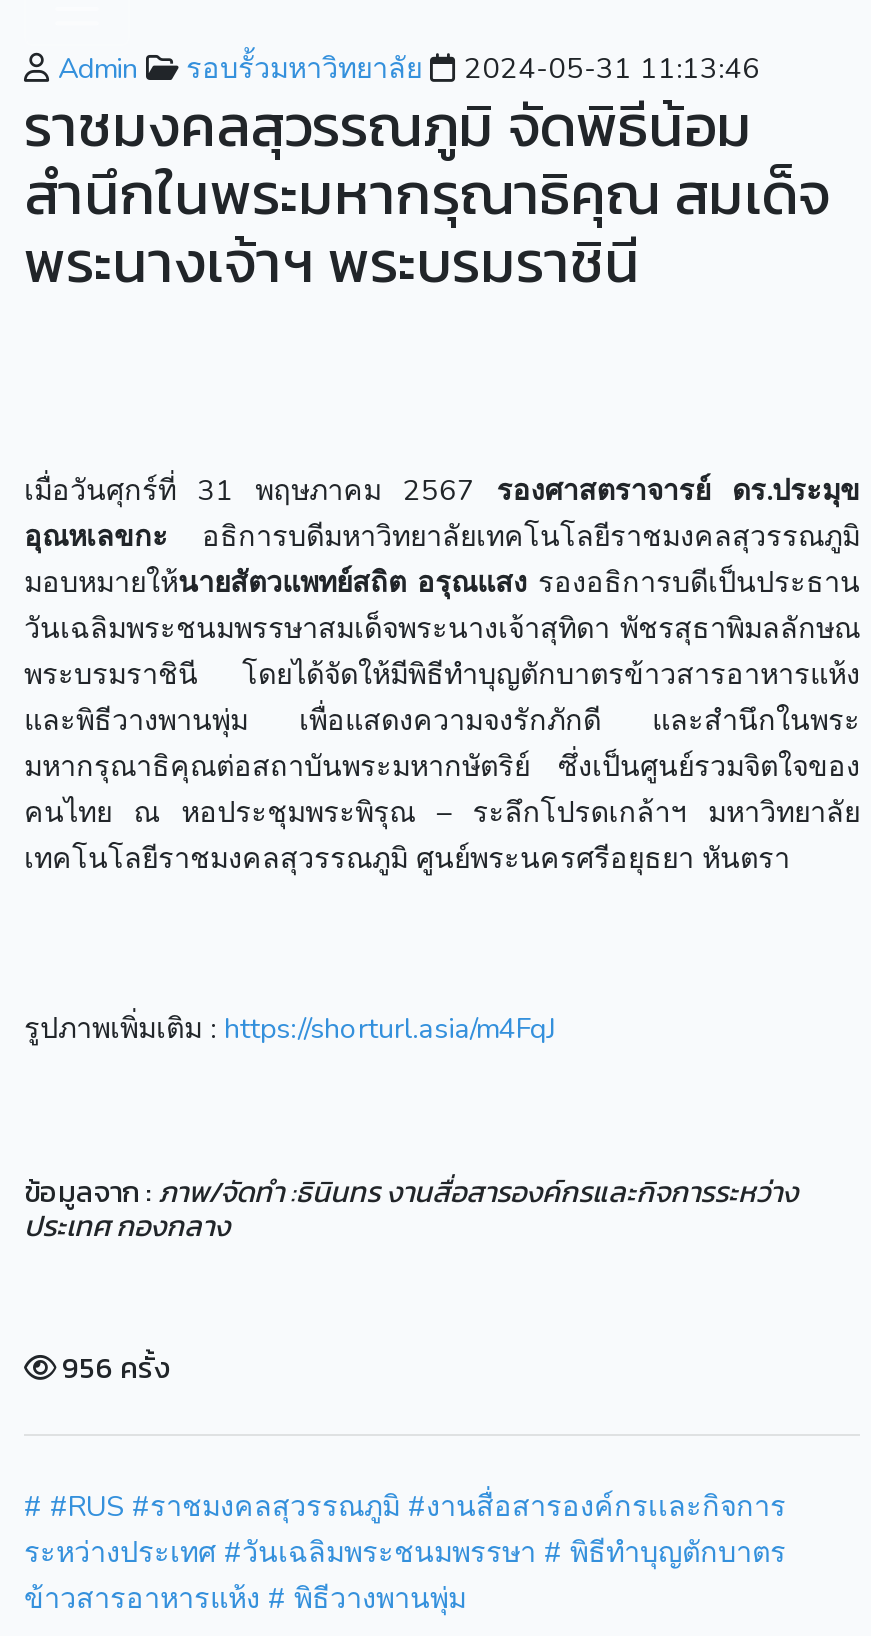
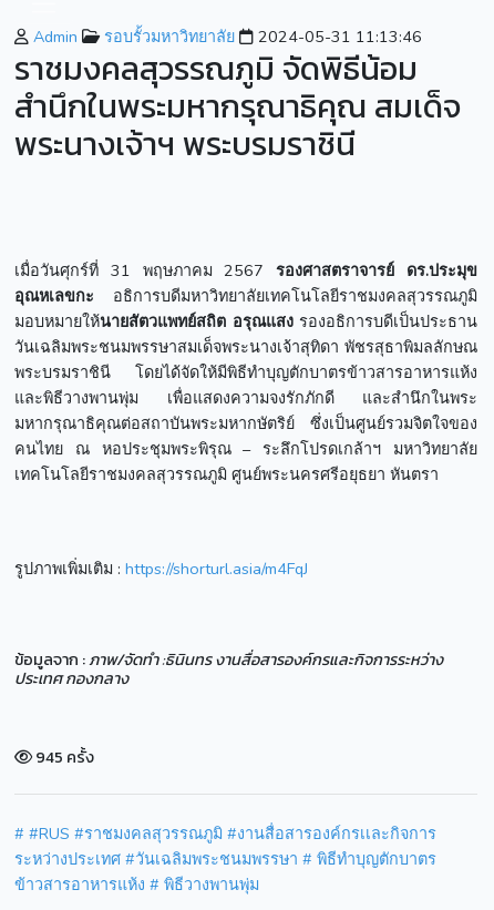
- 956 ครั้ง
+ 945 ครั้ง
